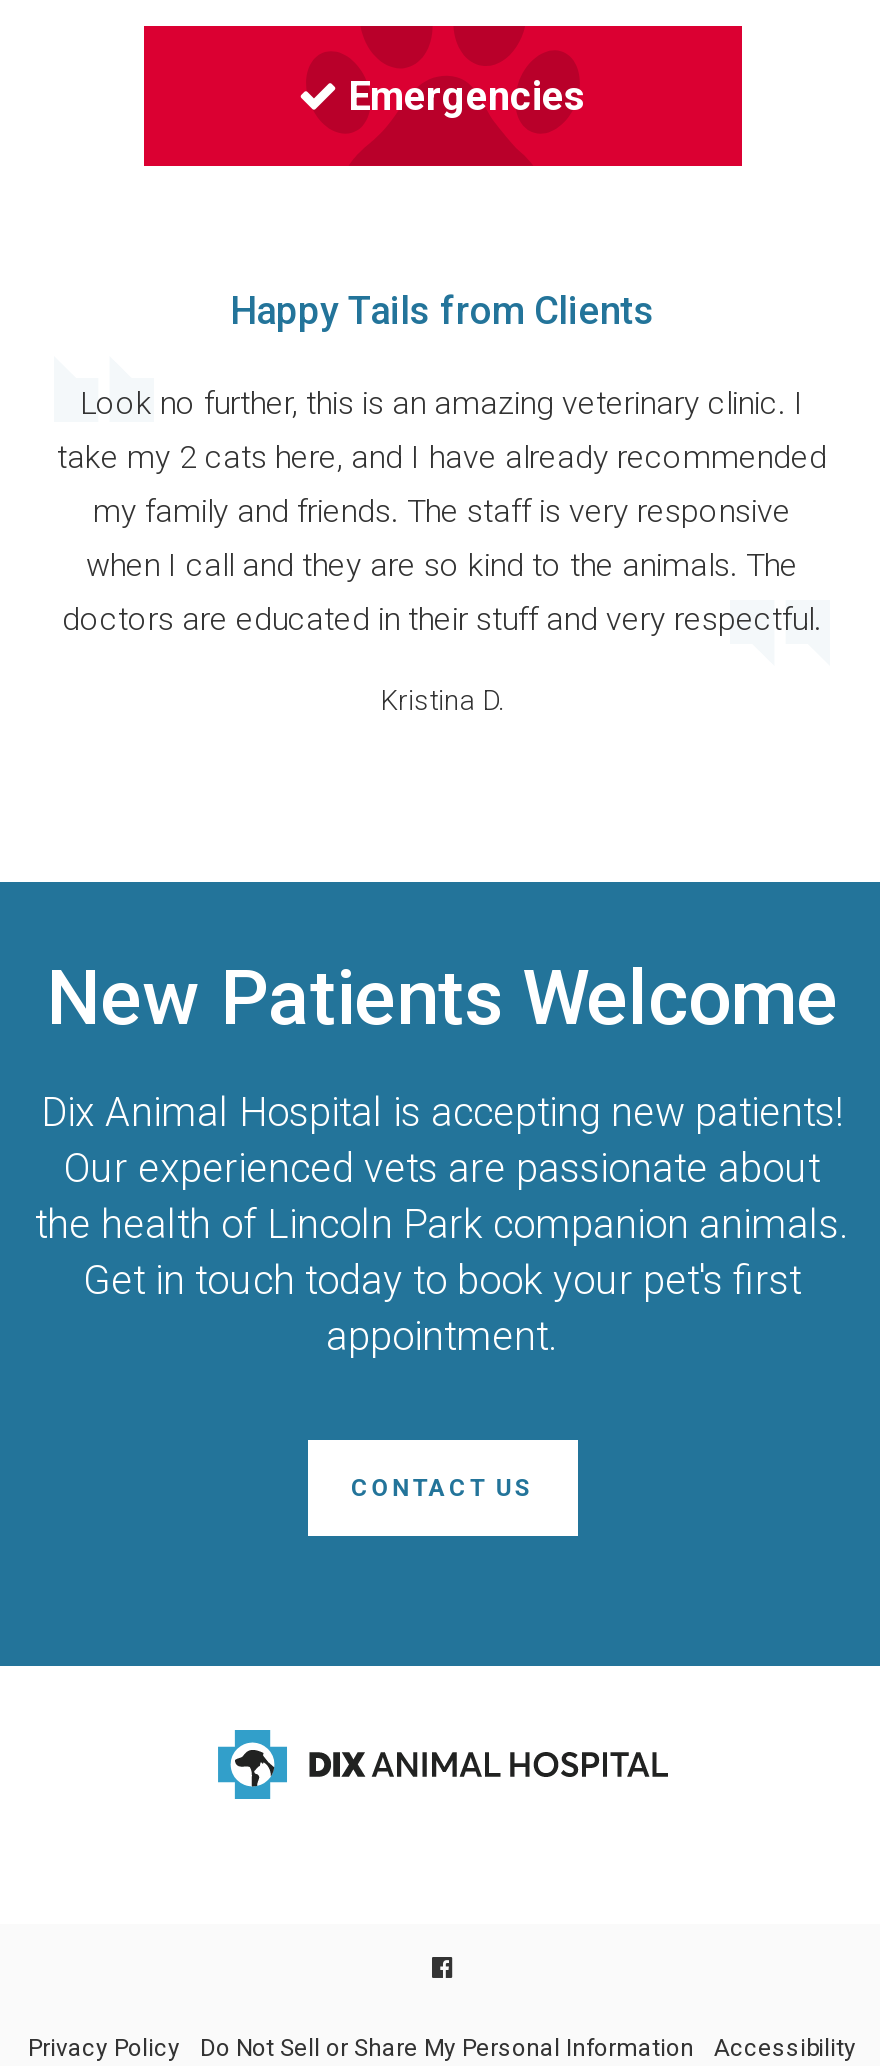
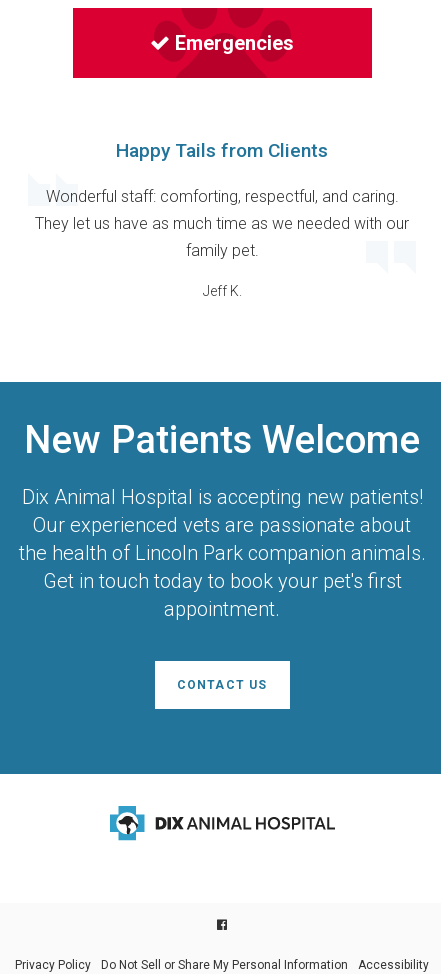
- Look no further, this is an amazing veterinary clinic. I
- take my 2 cats here, and I have already recommended
- my family and friends. The staff is very responsive
- when I call and they are so kind to the animals. The
- doctors are educated in their stuff and very respectful.
+ Wonderful staff: comforting, respectful, and caring.
+ They let us have as much time as we needed with our
+ family pet.

- Kristina D.
+ Jeff K.
